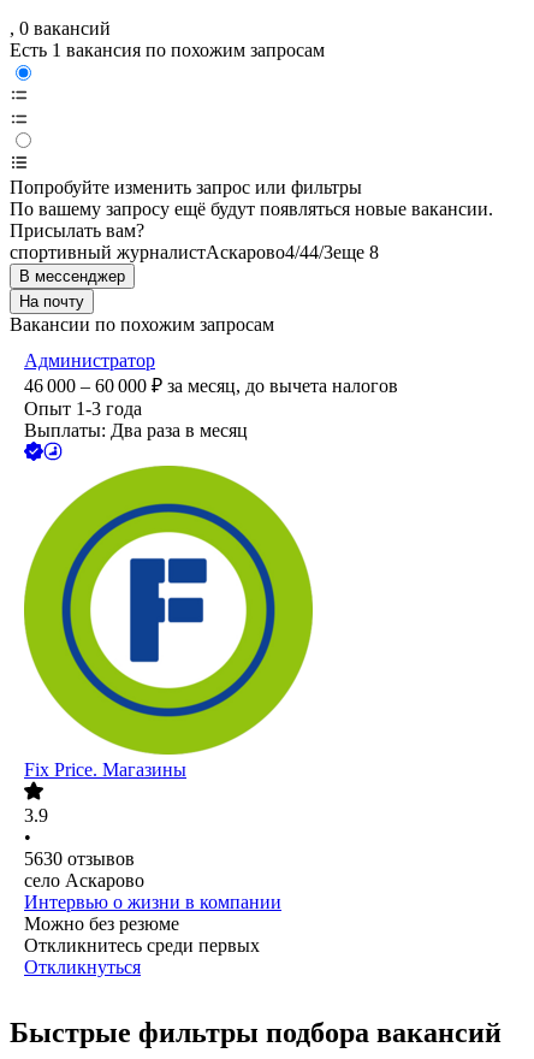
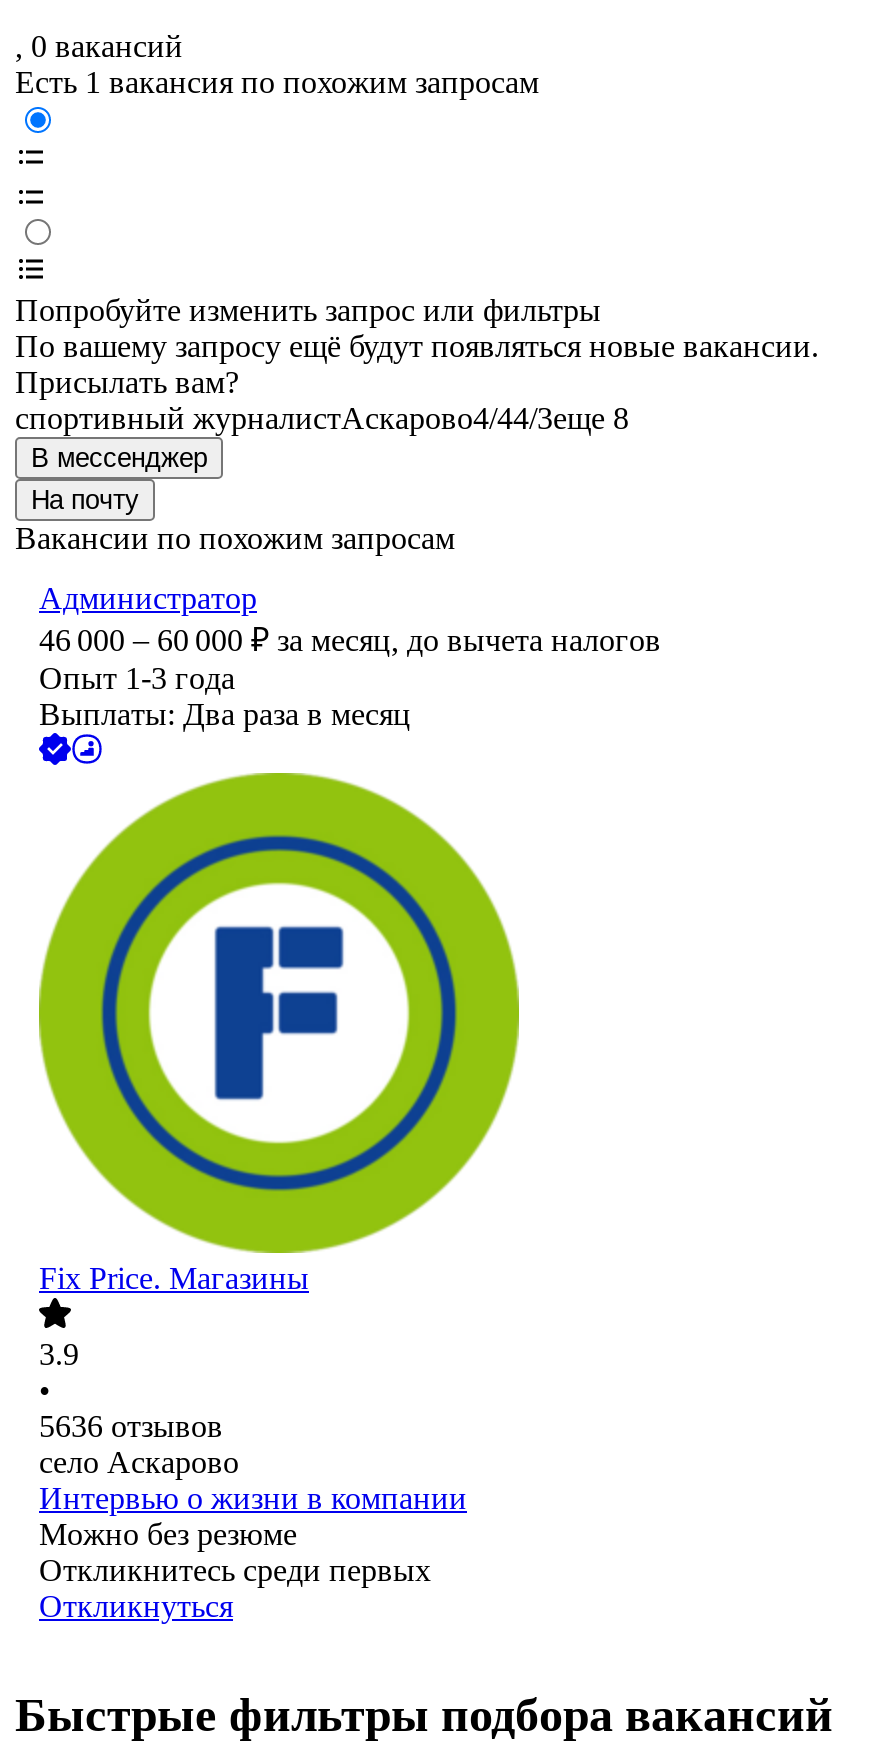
- 5630 отзывов
+ 5636 отзывов
